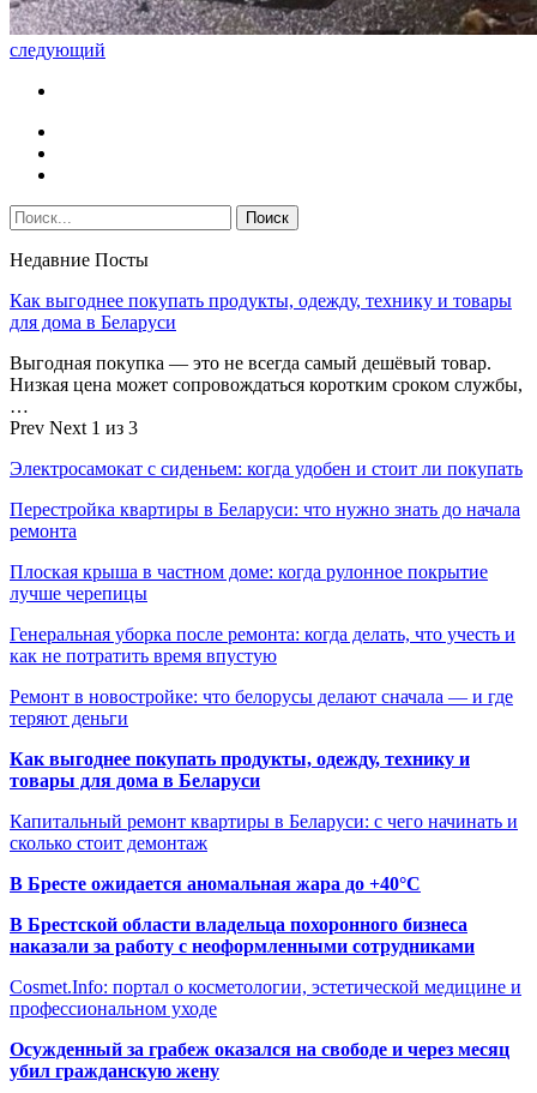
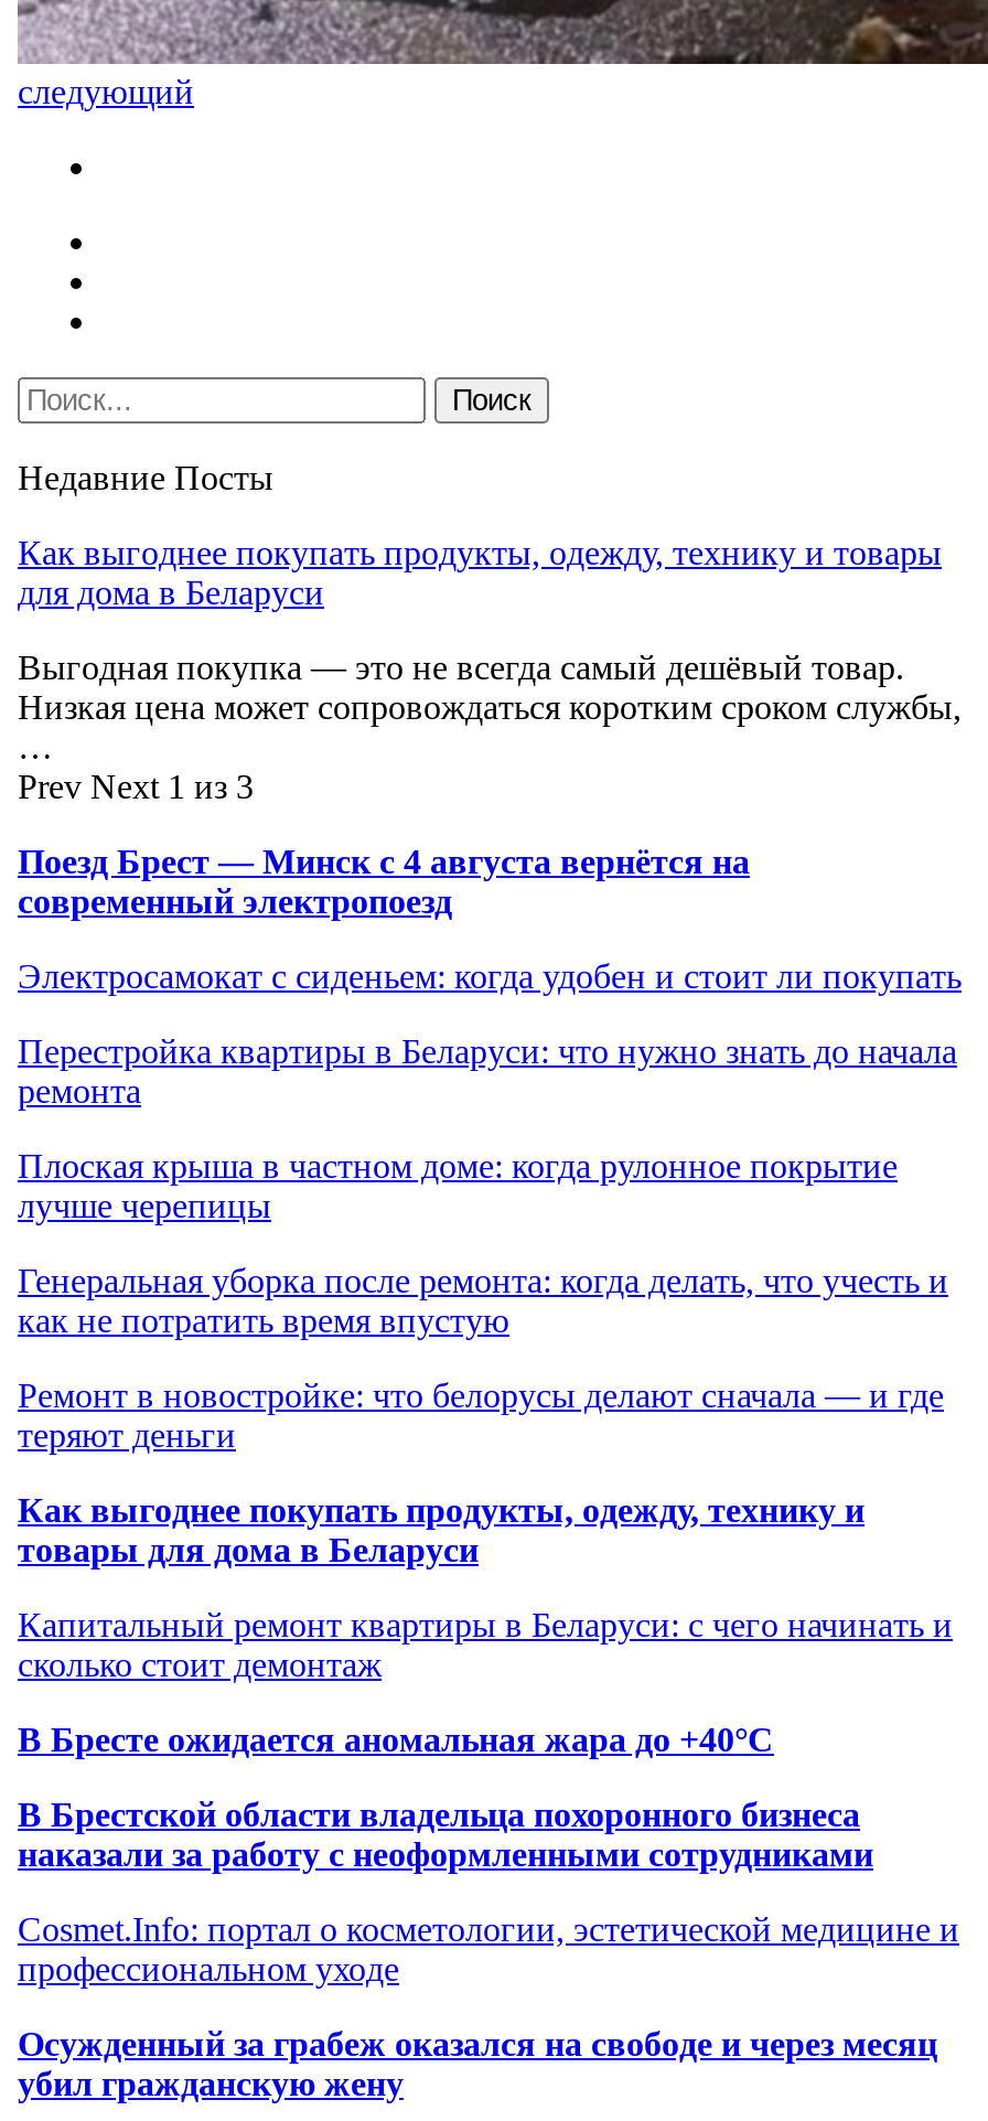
+ Поезд Брест — Минск с 4 августа вернётся на
+ современный электропоезд
